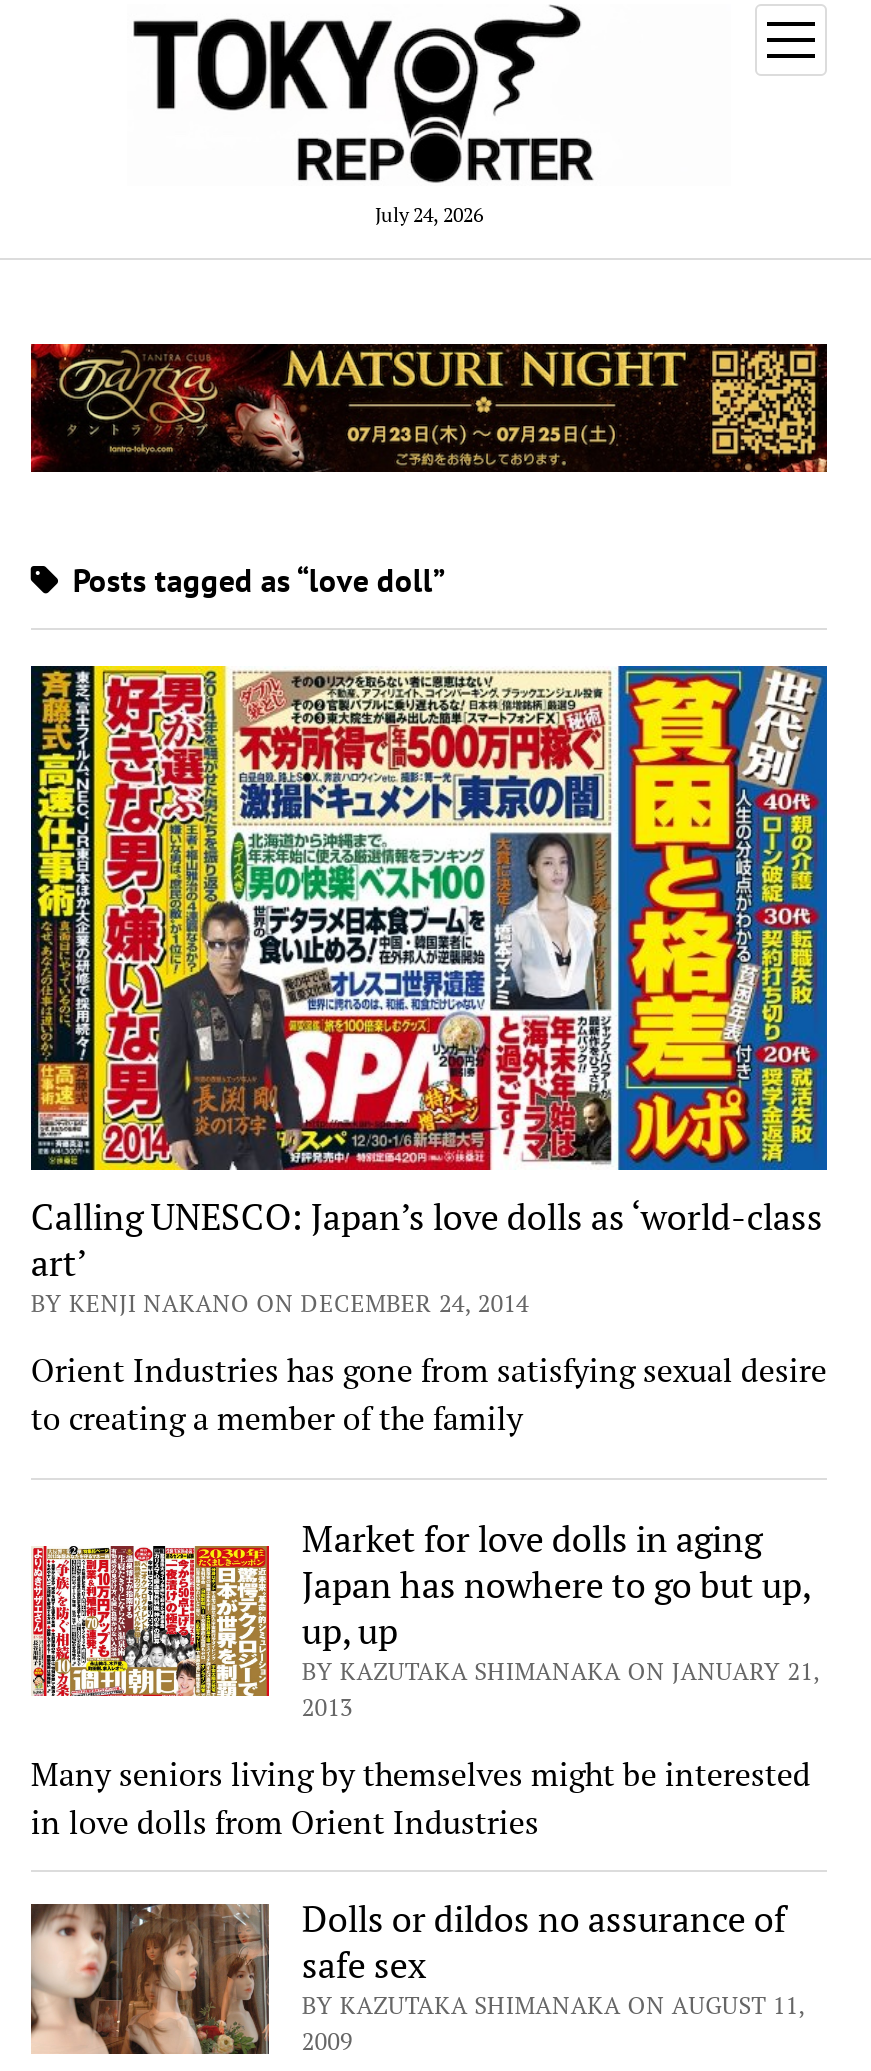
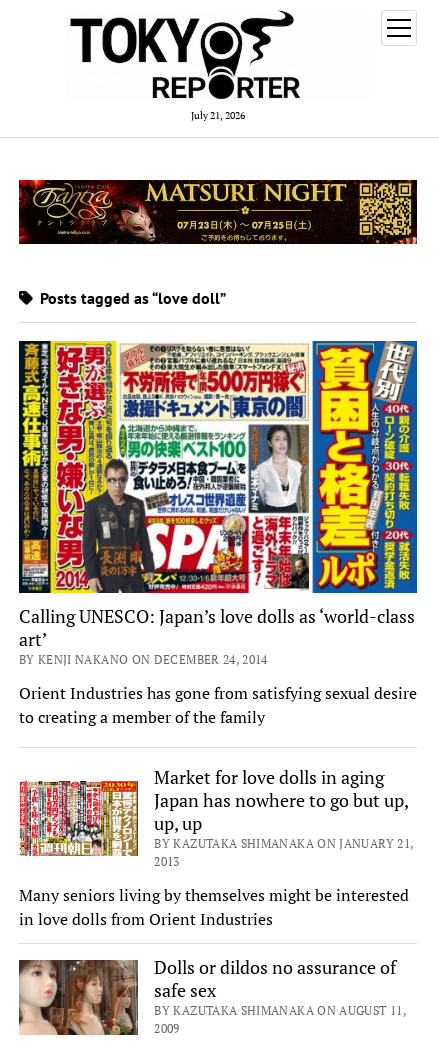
- July 24, 2026
+ July 21, 2026
